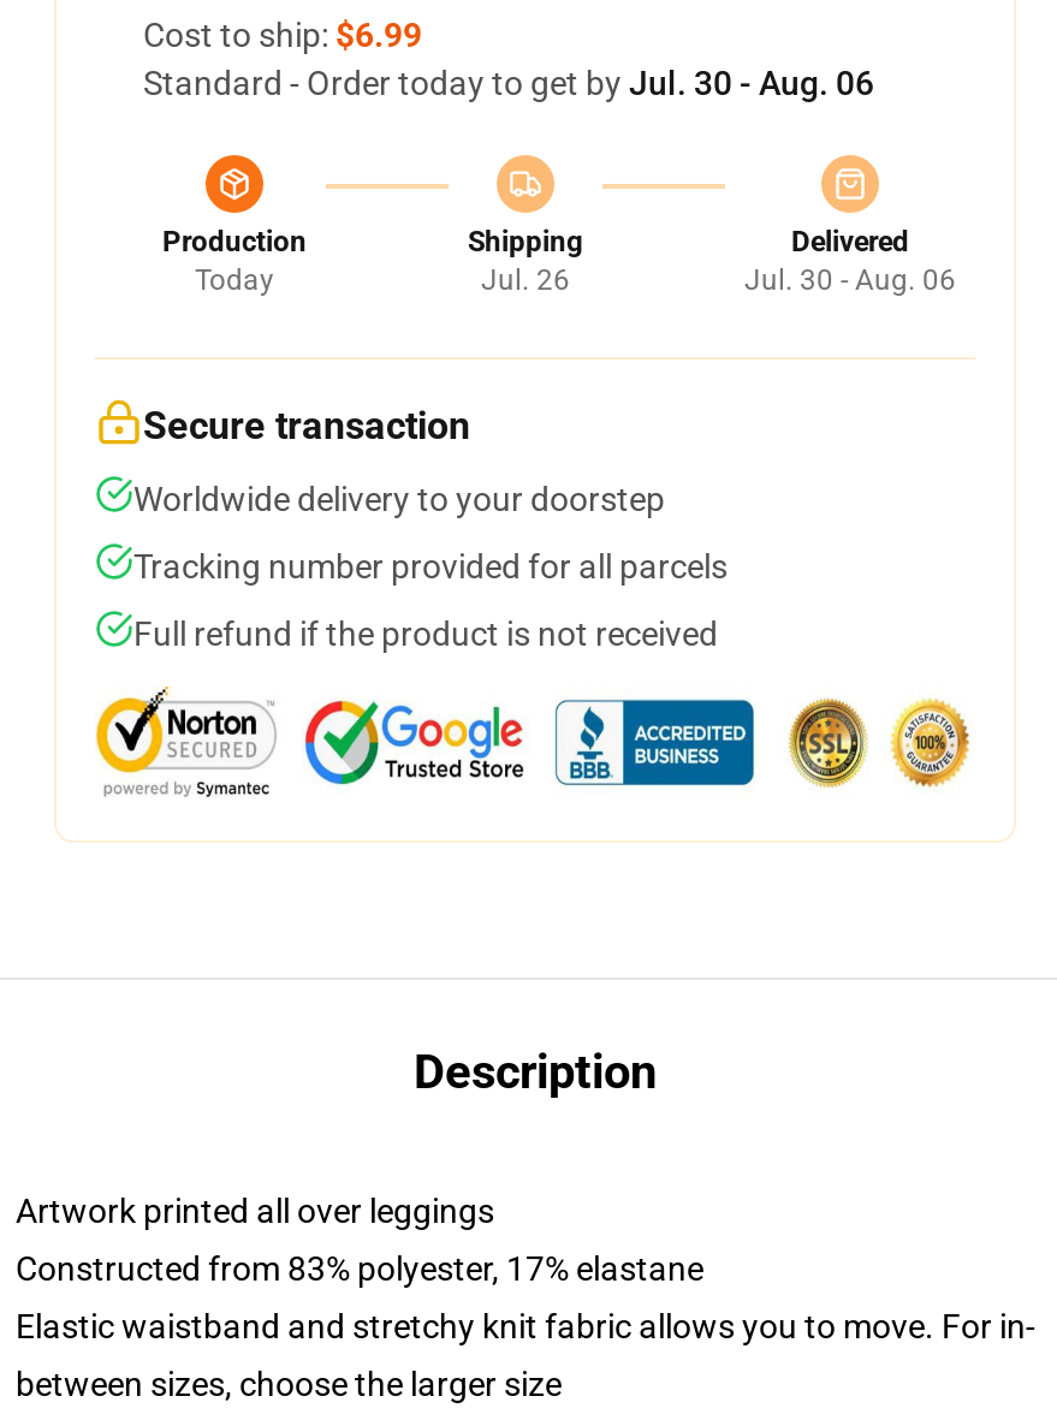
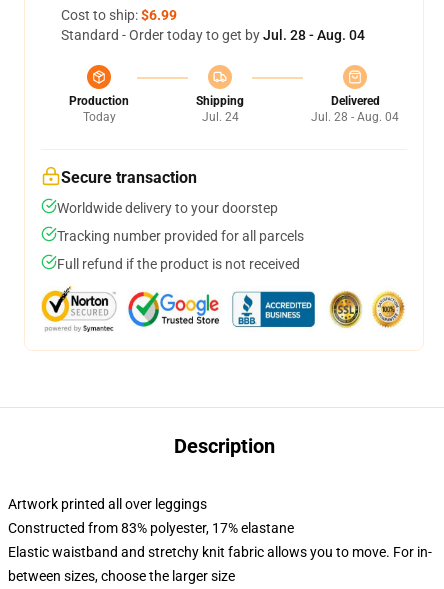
- Standard - Order today to get by Jul. 30 - Aug. 06
+ Standard - Order today to get by Jul. 28 - Aug. 04

- Jul. 26
+ Jul. 24

- Jul. 30 - Aug. 06
+ Jul. 28 - Aug. 04
